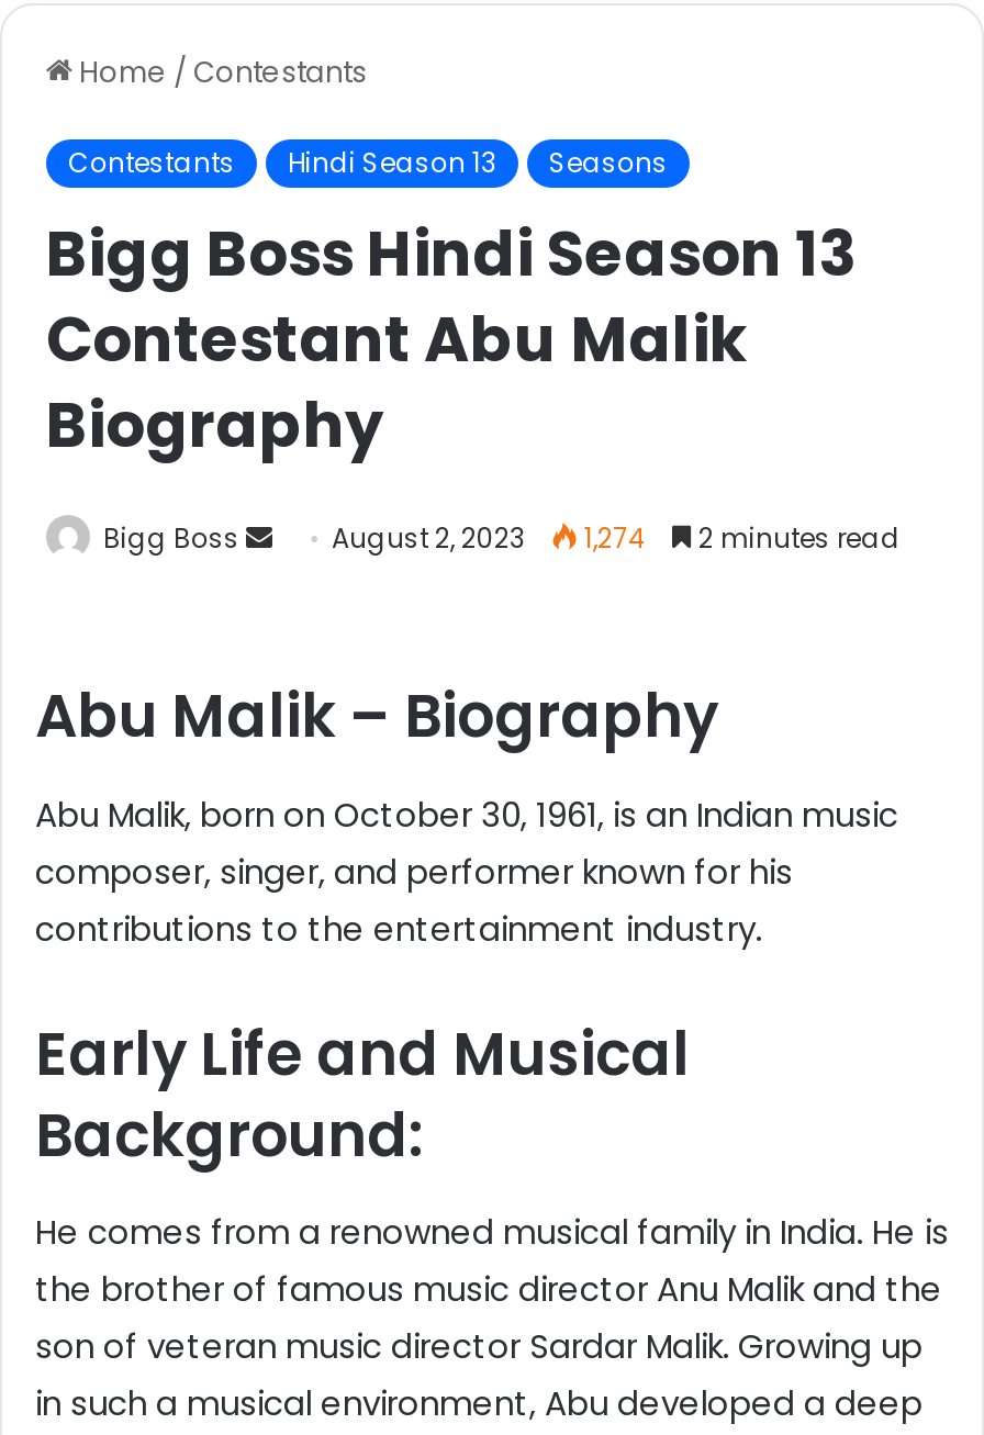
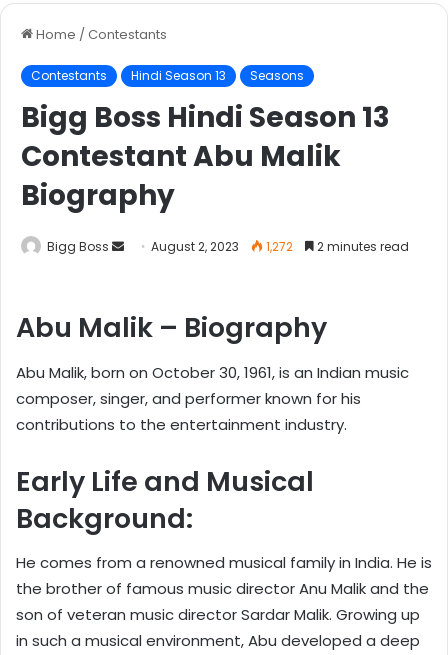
- August 2, 2023 1,274 2 minutes read
+ August 2, 2023 1,272 2 minutes read
